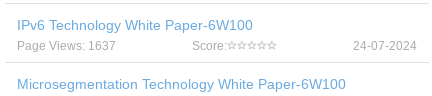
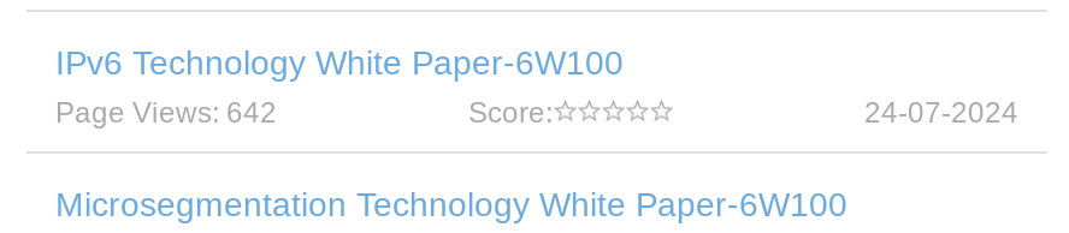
- Page Views: 1637
+ Page Views: 642
